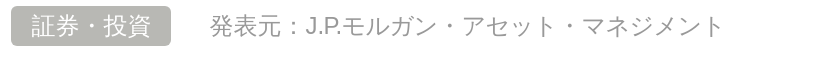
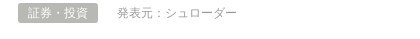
- 発表元：J.P.モルガン・アセット・マネジメント
+ 発表元：シュローダー
